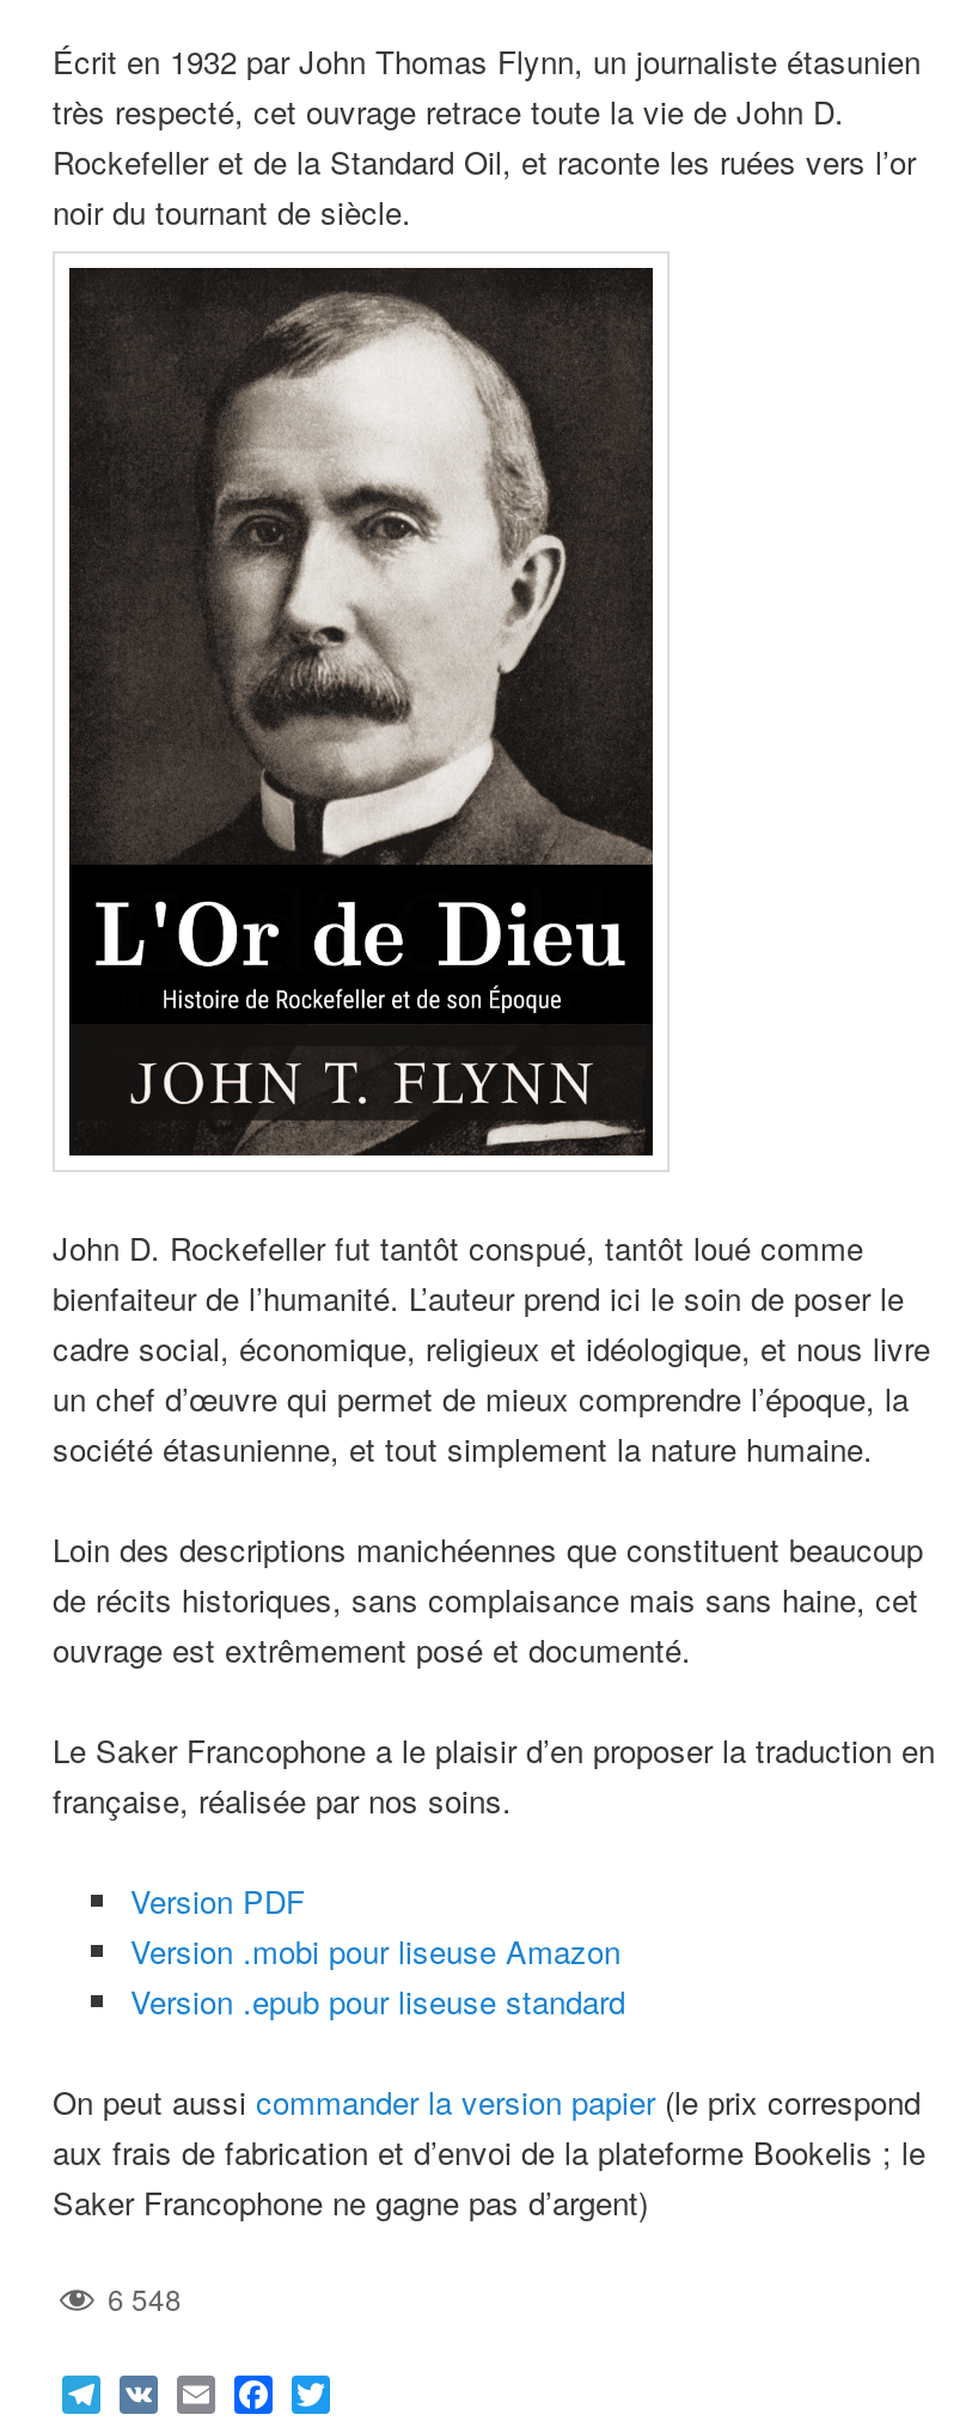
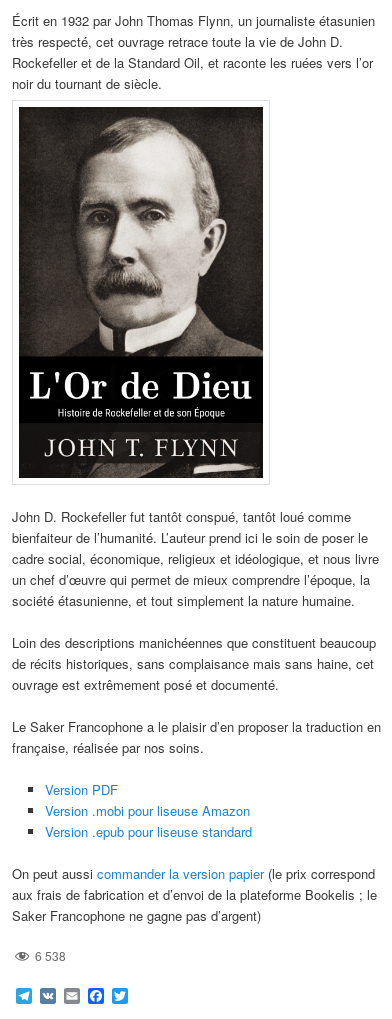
- 6 548
+ 6 538
